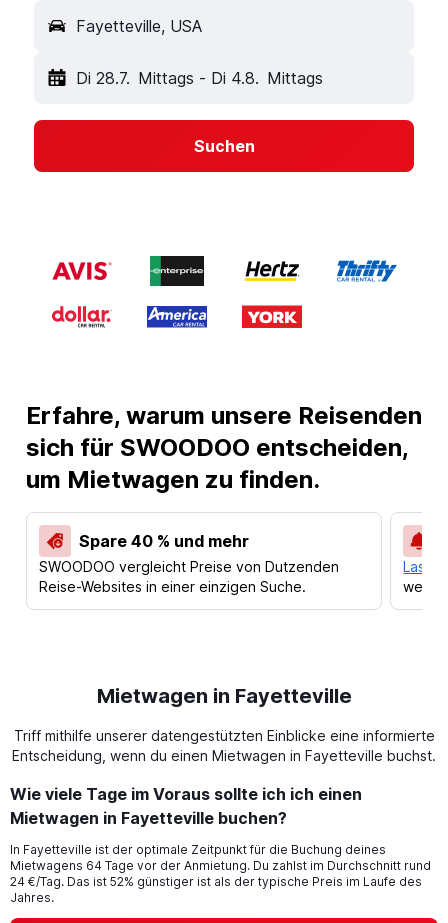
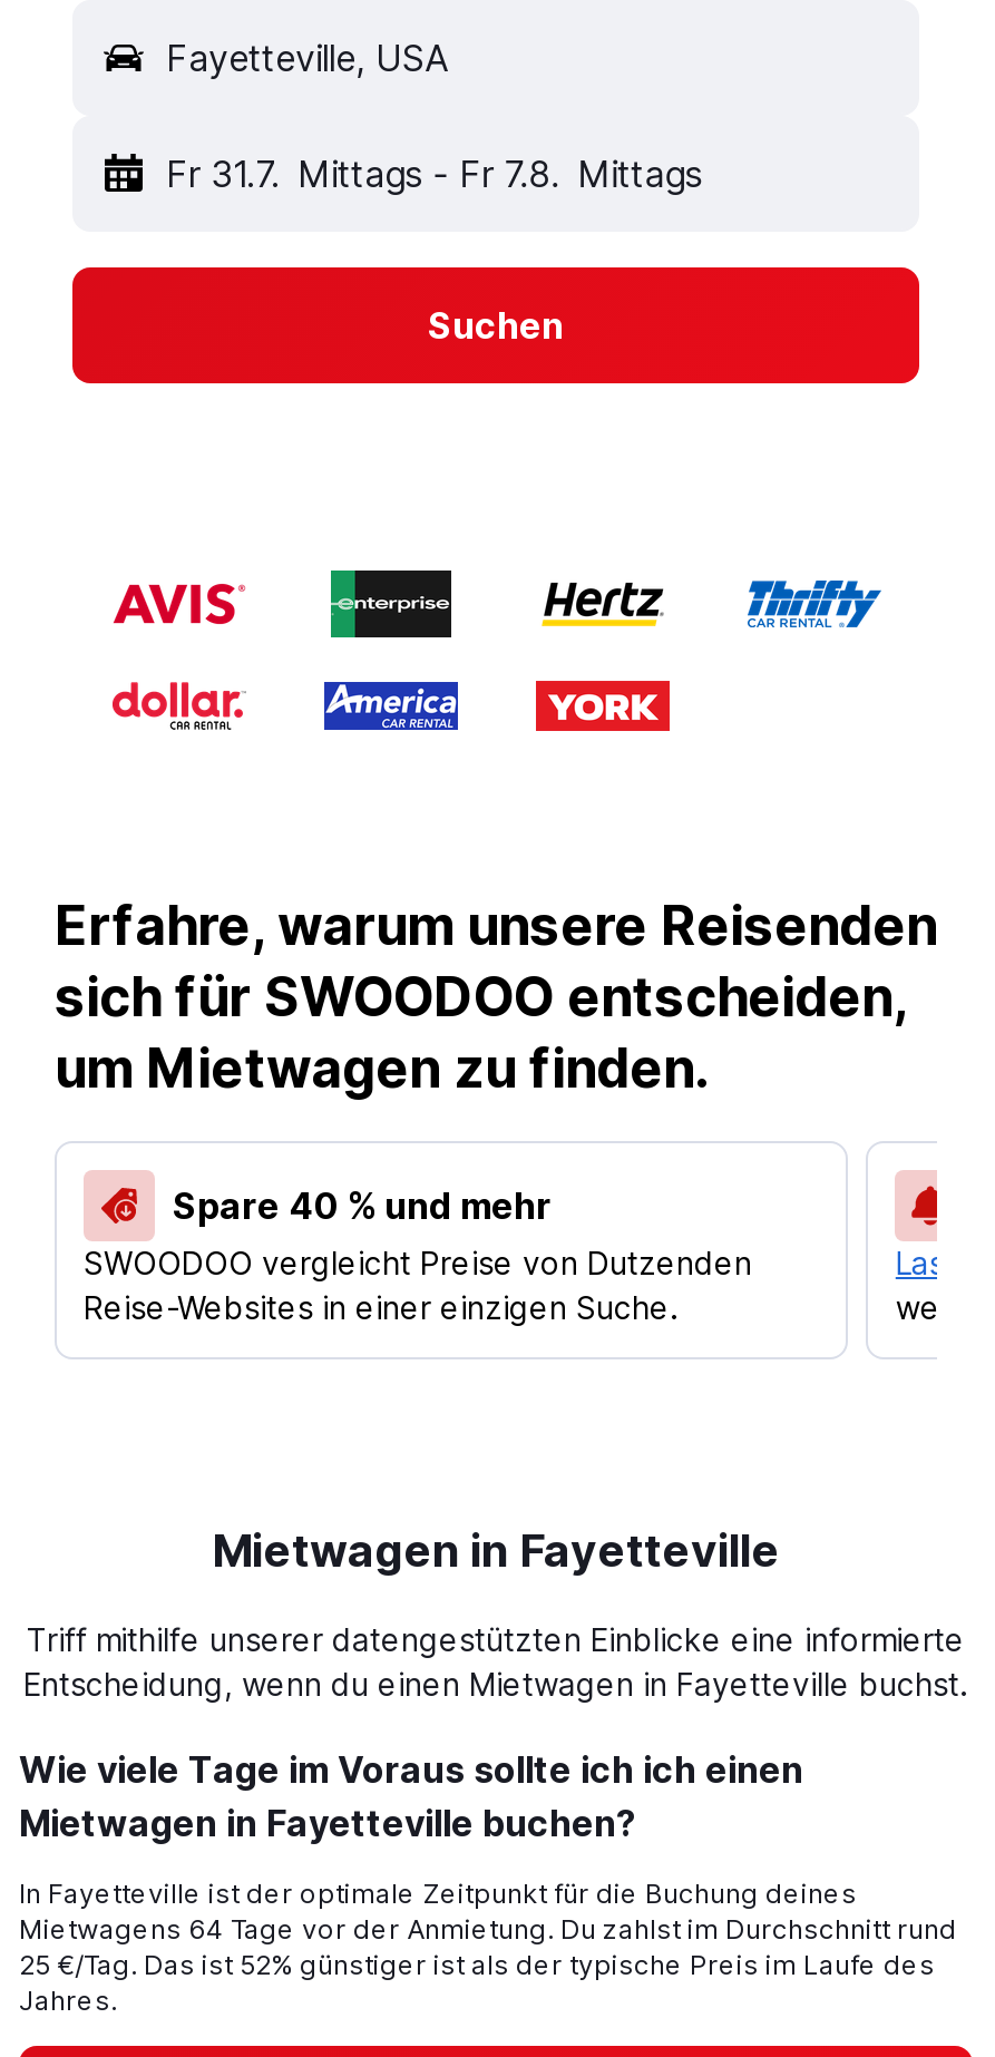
- Di 28.7. Mittags - Di 4.8. Mittags
+ Fr 31.7. Mittags - Fr 7.8. Mittags

- 24 €/Tag. Das ist 52% günstiger ist als der typische Preis im Laufe des
+ 25 €/Tag. Das ist 52% günstiger ist als der typische Preis im Laufe des
